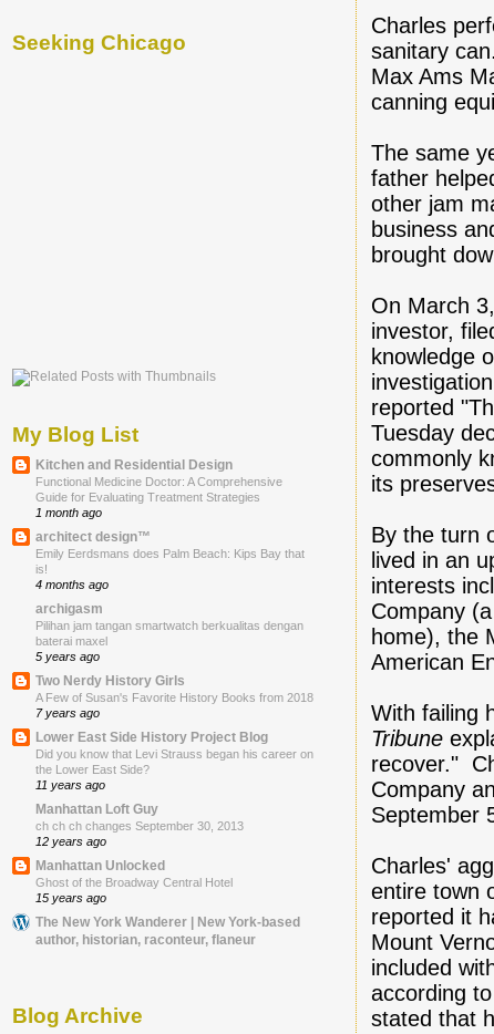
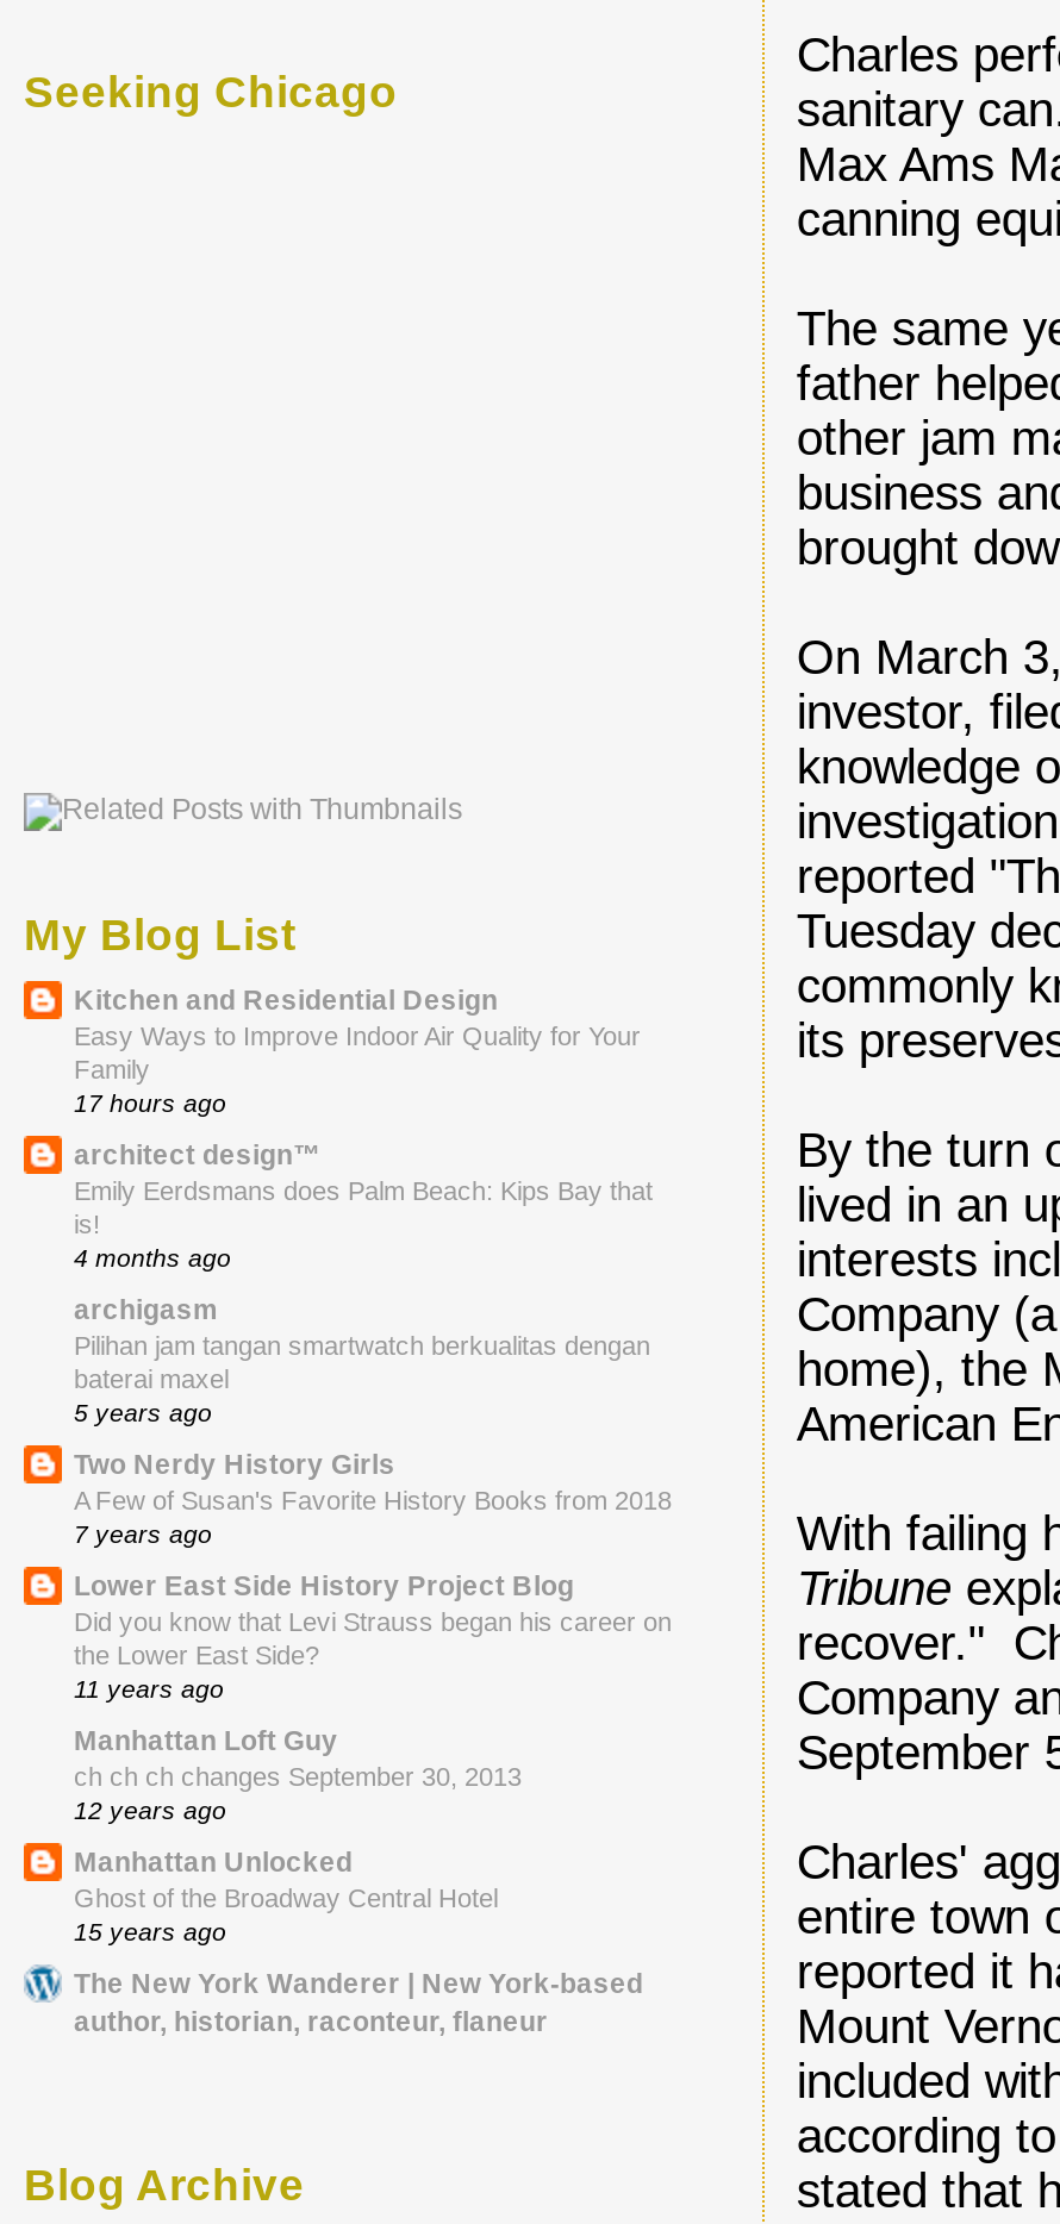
- Functional Medicine Doctor: A Comprehensive
- Guide for Evaluating Treatment Strategies
- 1 month ago
+ Easy Ways to Improve Indoor Air Quality for Your
+ Family
+ 17 hours ago
